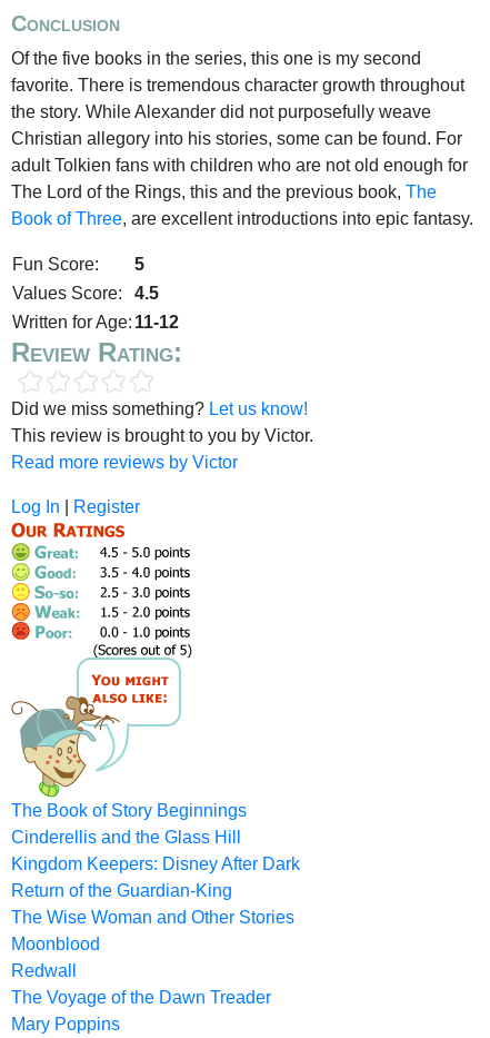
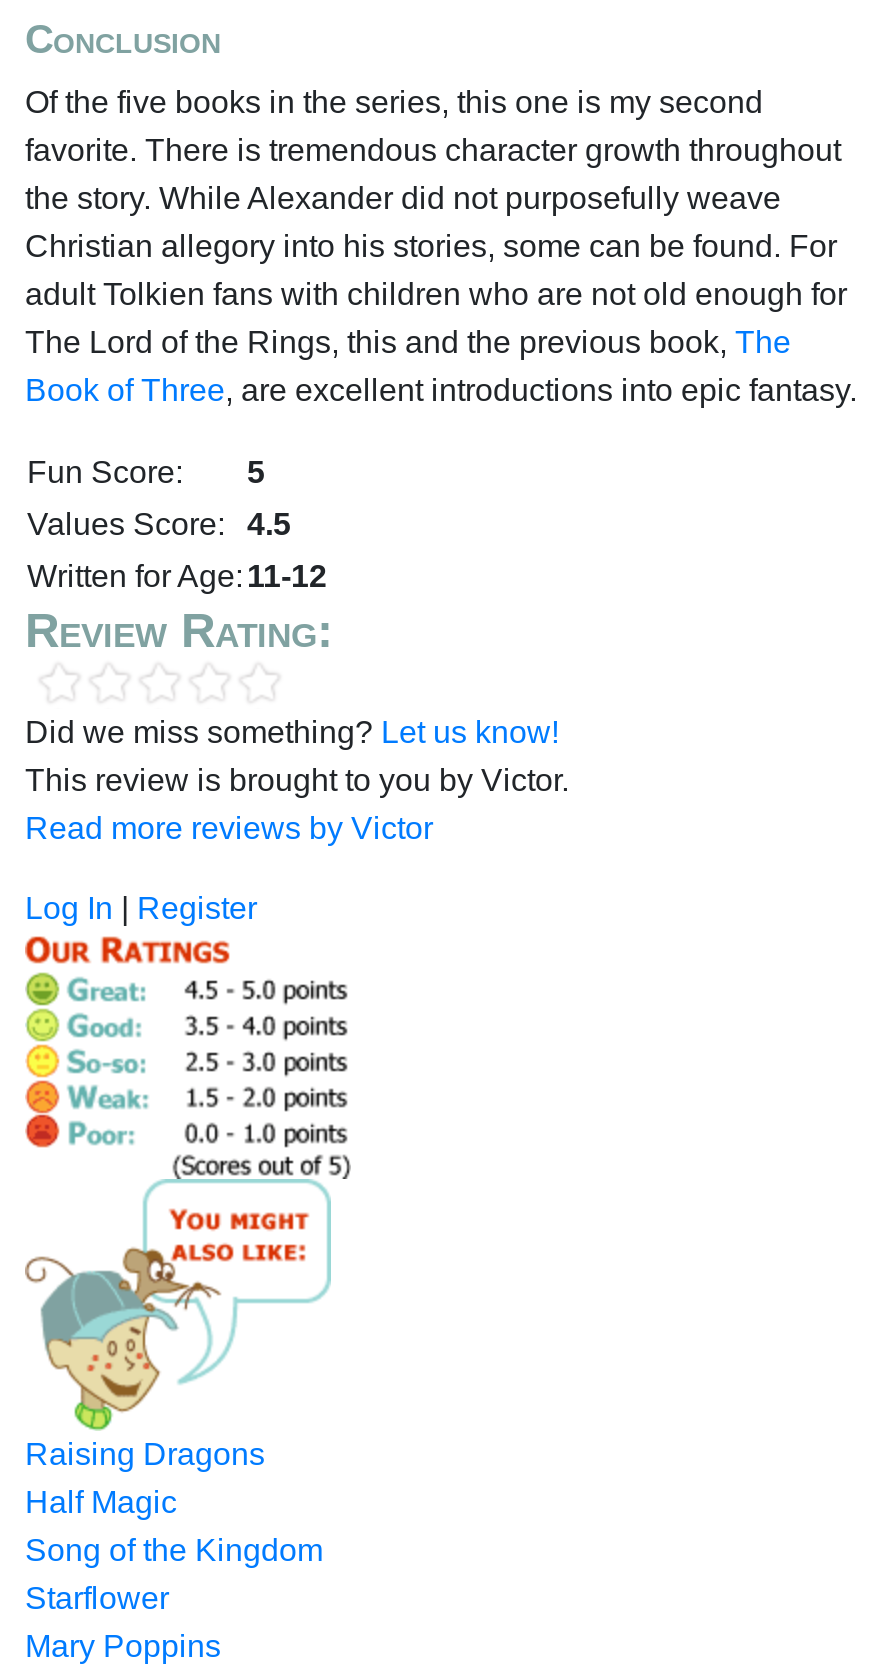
- The Book of Story Beginnings
- Cinderellis and the Glass Hill
- Kingdom Keepers: Disney After Dark
- Return of the Guardian-King
- The Wise Woman and Other Stories
- Moonblood
- Redwall
- The Voyage of the Dawn Treader
+ Raising Dragons
+ Half Magic
+ Song of the Kingdom
+ Starflower
